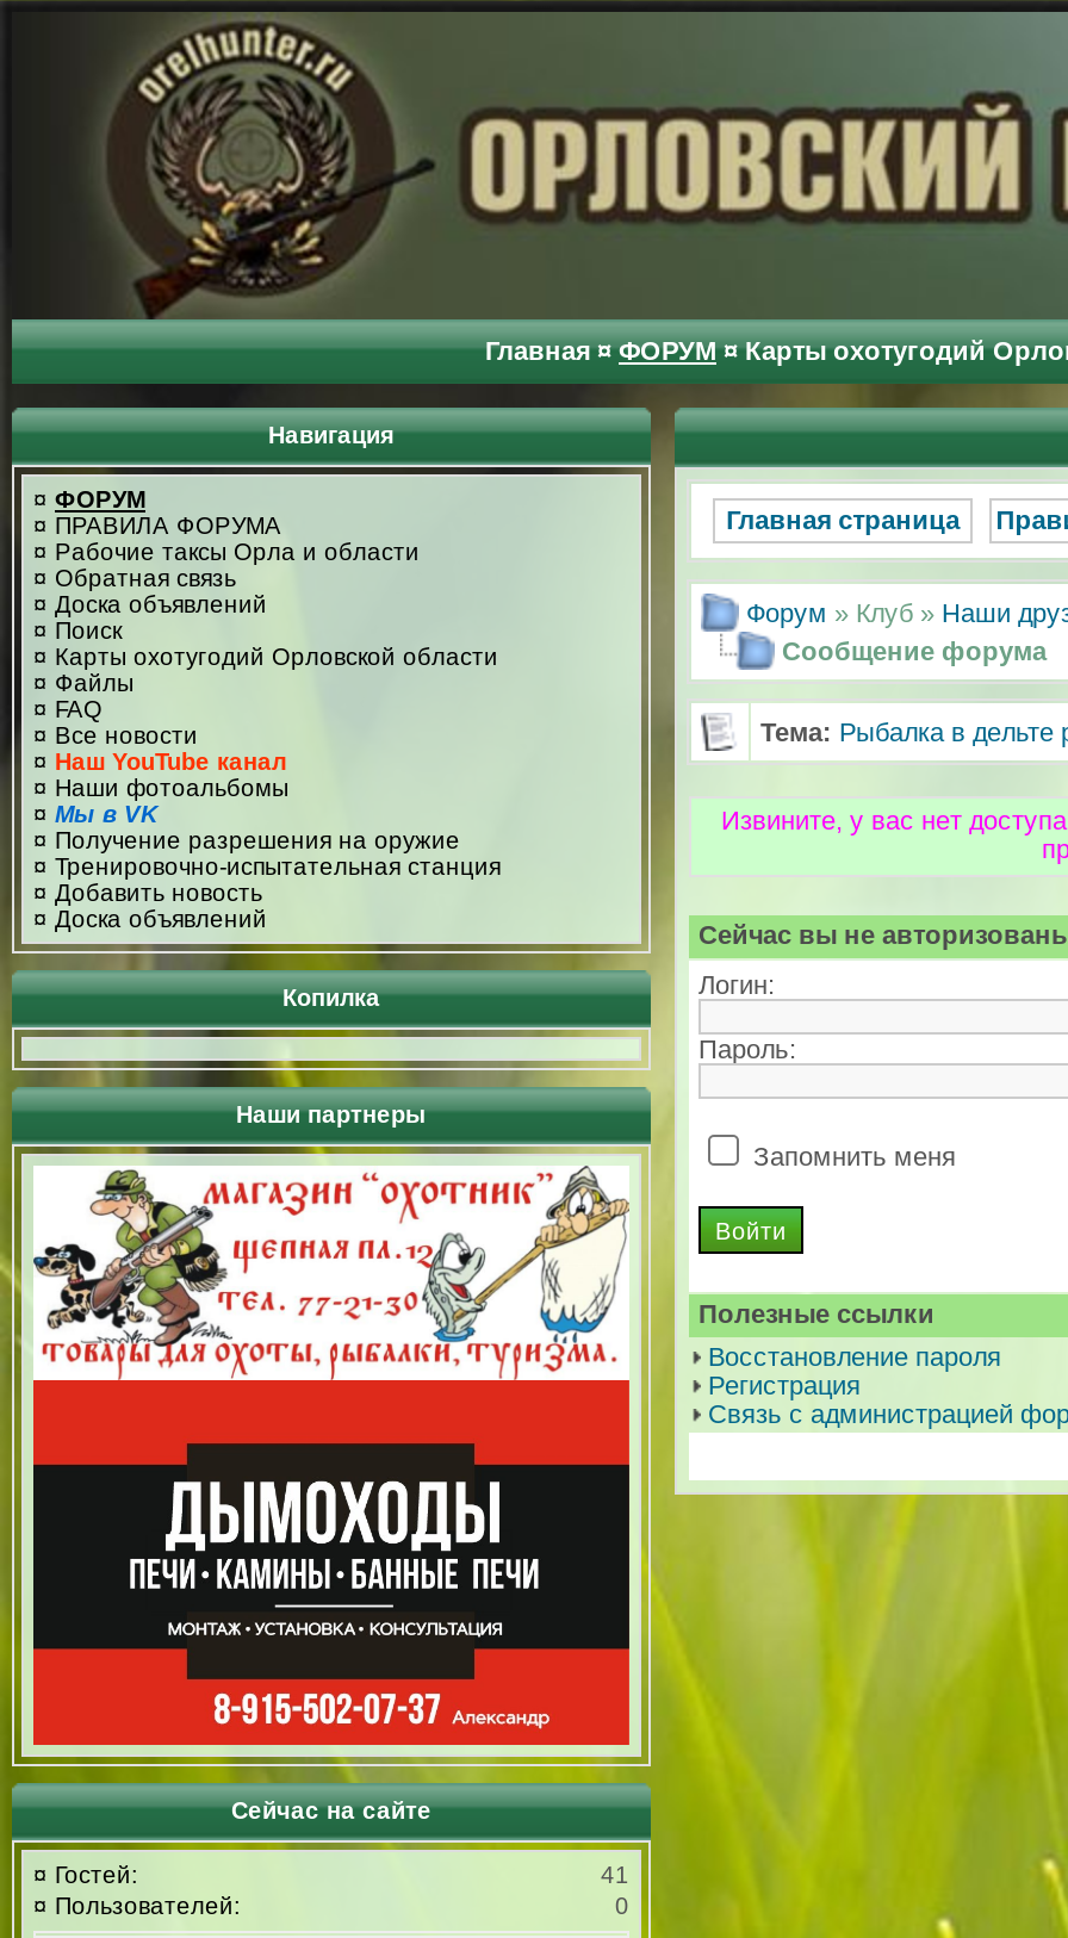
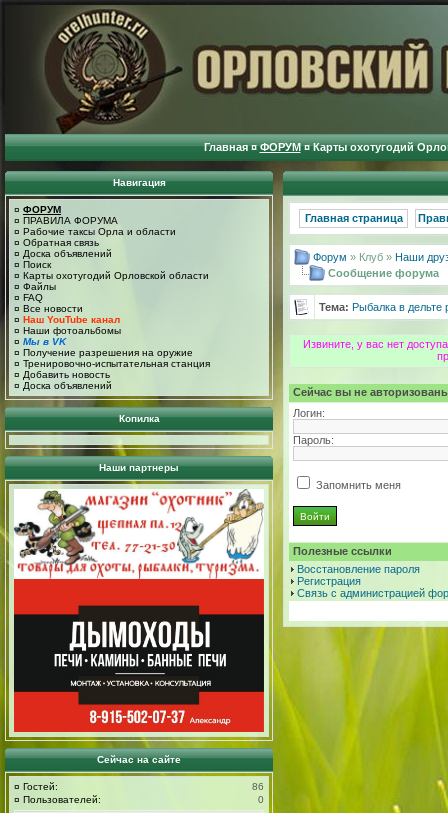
- 41
+ 86
